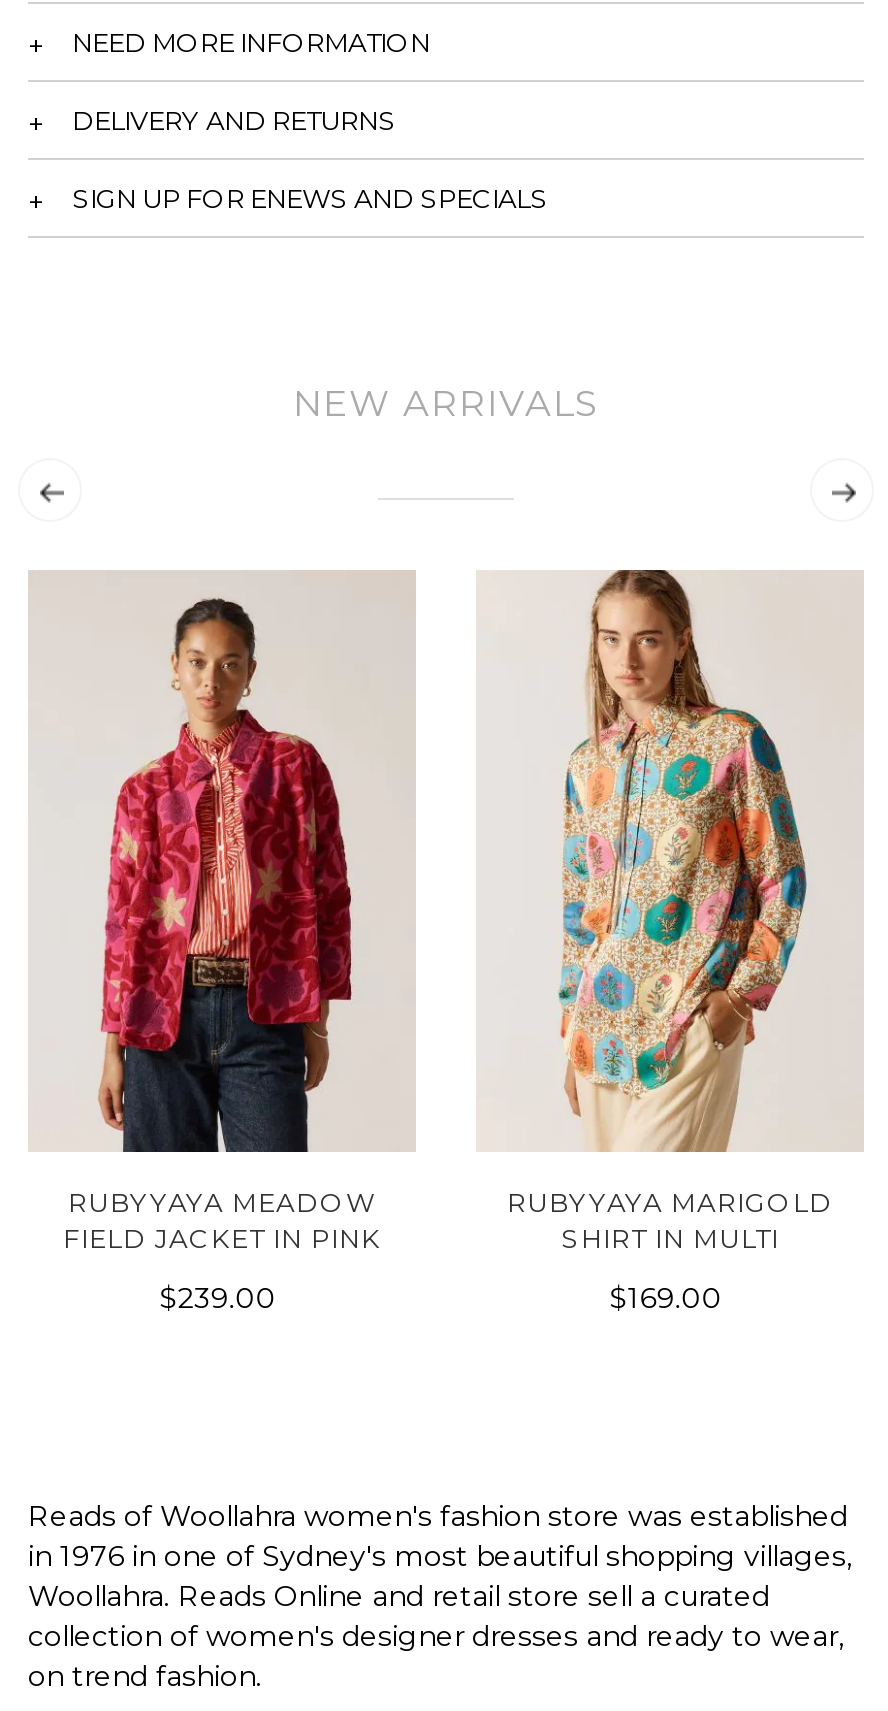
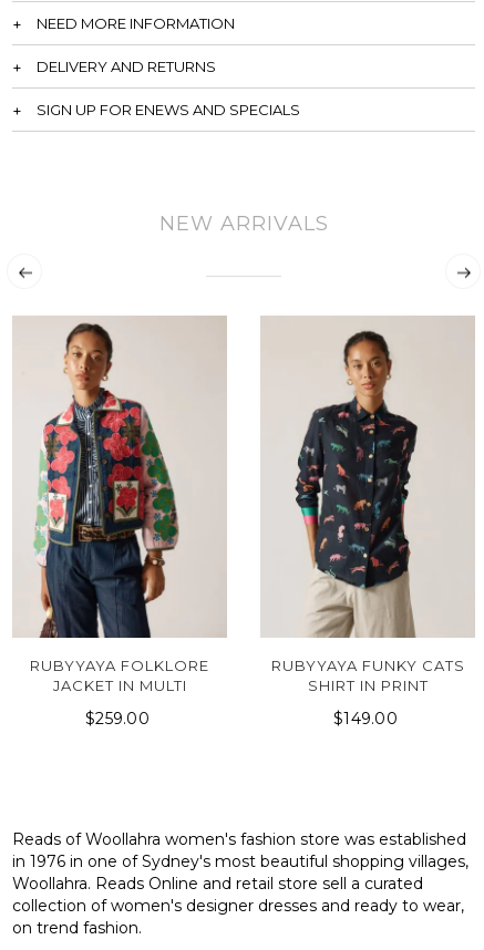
- [image]
- RUBYYAYA MARIGOLD
- SHIRT IN MULTI
+ [image]
+ RUBYYAYA FUNKY CATS
+ SHIRT IN PRINT

- [image]
- RUBYYAYA MEADOW
- FIELD JACKET IN PINK
+ [image]
+ RUBYYAYA FOLKLORE
+ JACKET IN MULTI

- $239.00
+ $259.00

- $169.00
+ $149.00
